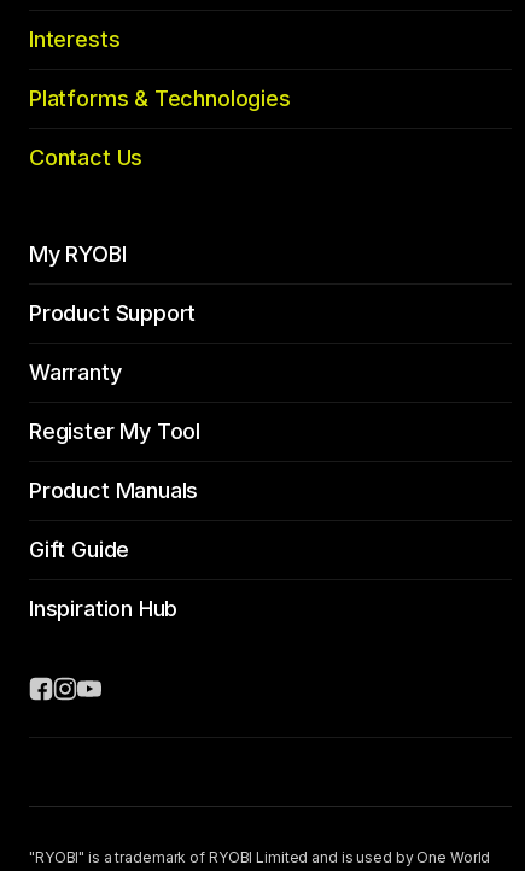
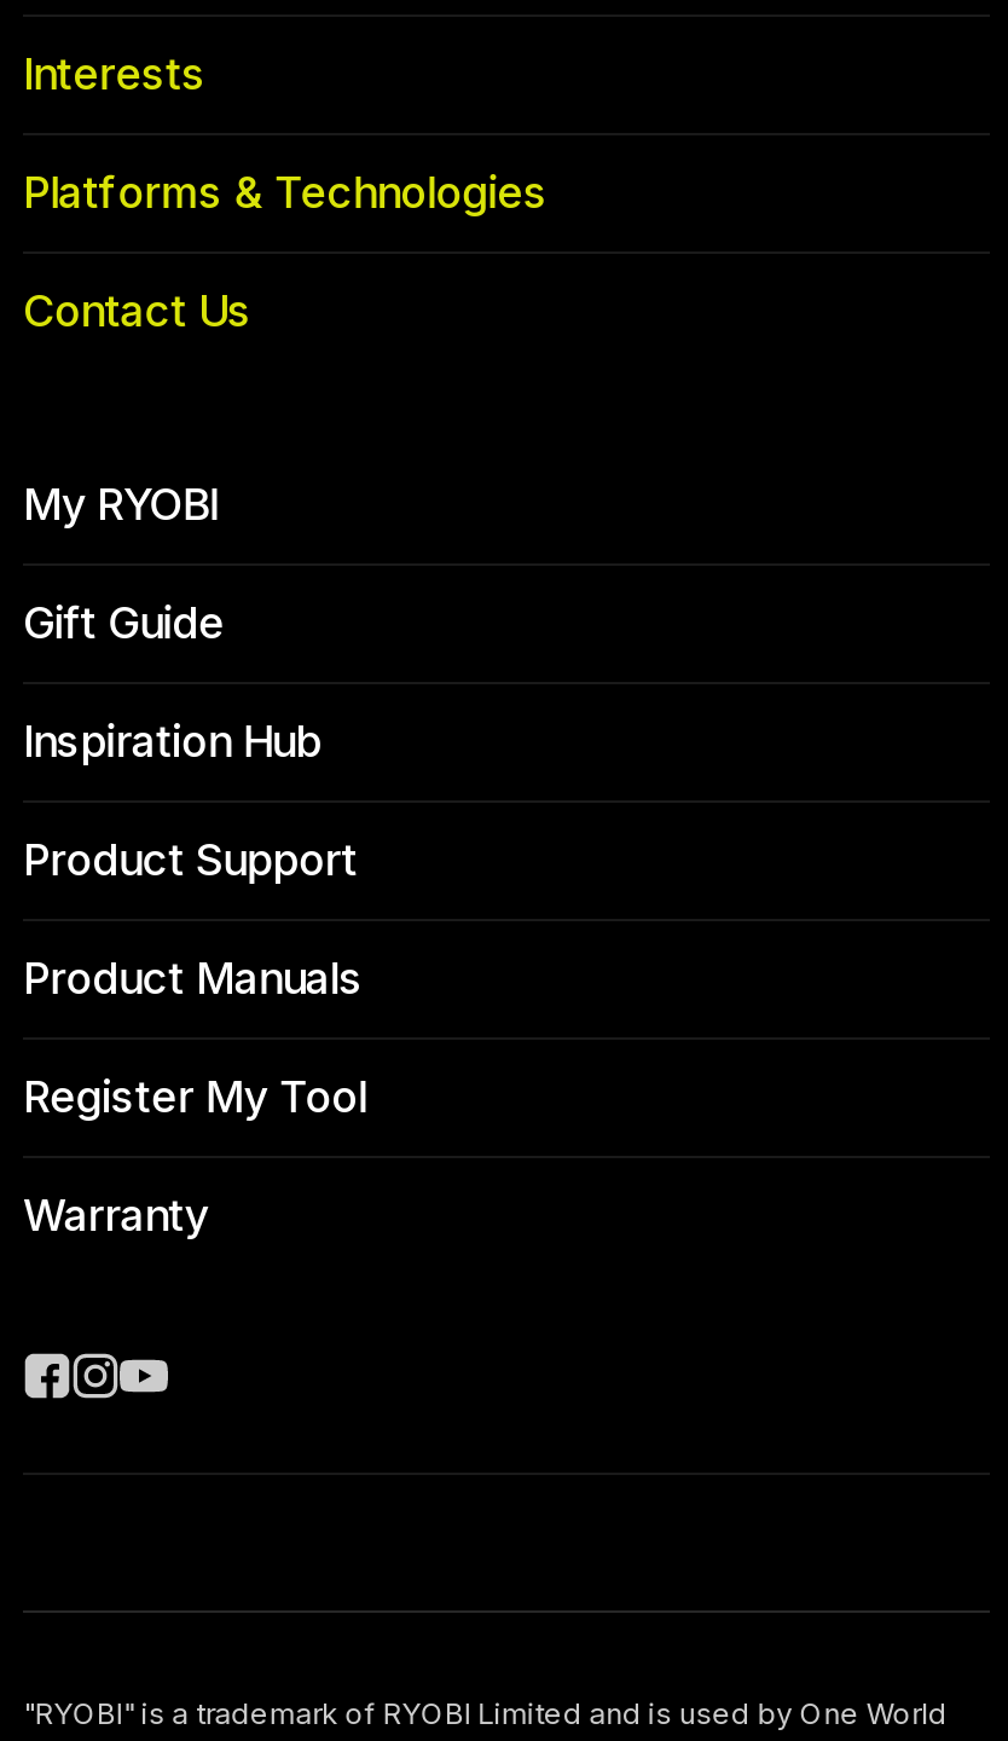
moved down: Product Support | Warranty | Register My Tool | Product Manuals

moved up: Gift Guide | Inspiration Hub
